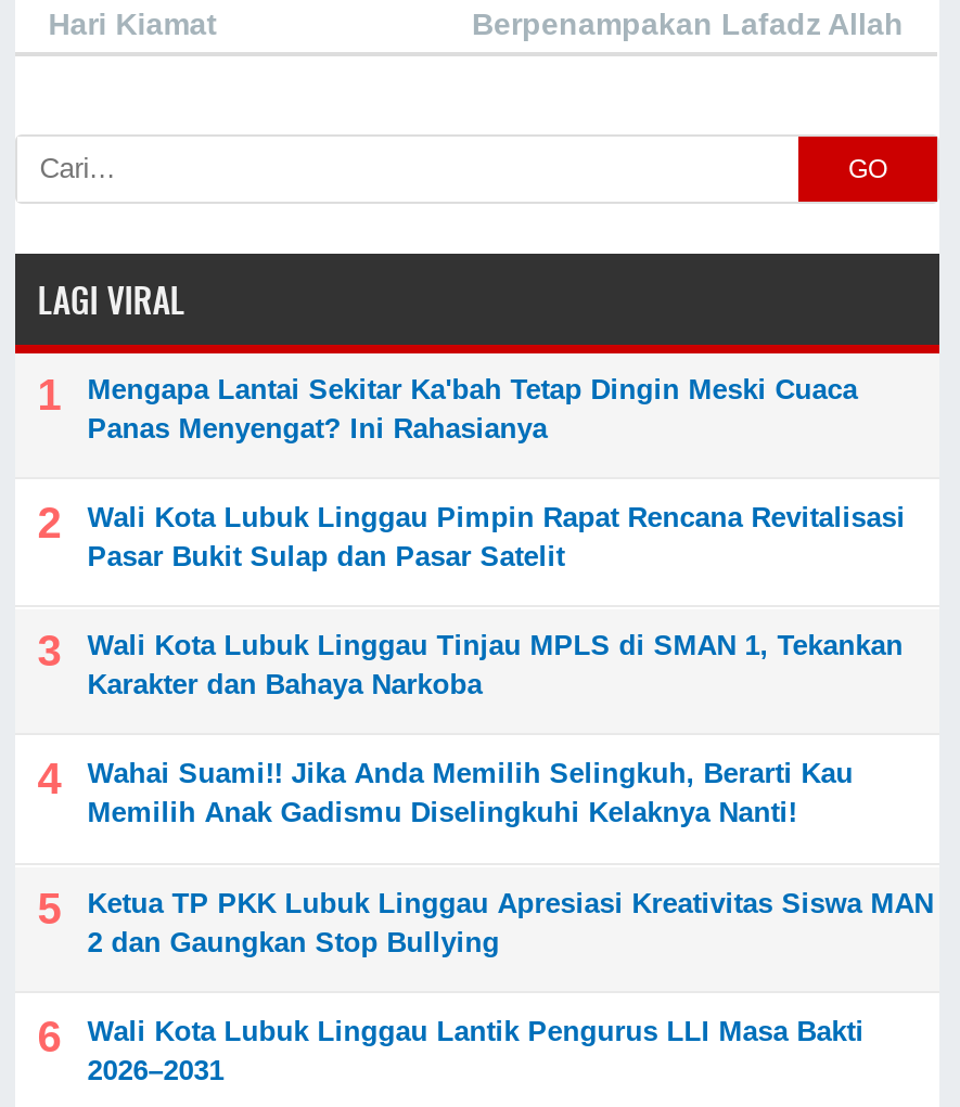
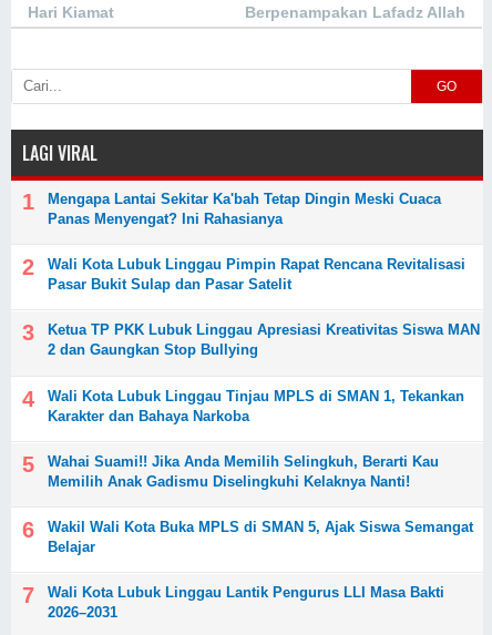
+ Wakil Wali Kota Buka MPLS di SMAN 5, Ajak Siswa Semangat
+ Belajar

moved up: Ketua TP PKK Lubuk Linggau Apresiasi Kreativitas Siswa MAN | 2 dan Gaungkan Stop Bullying
